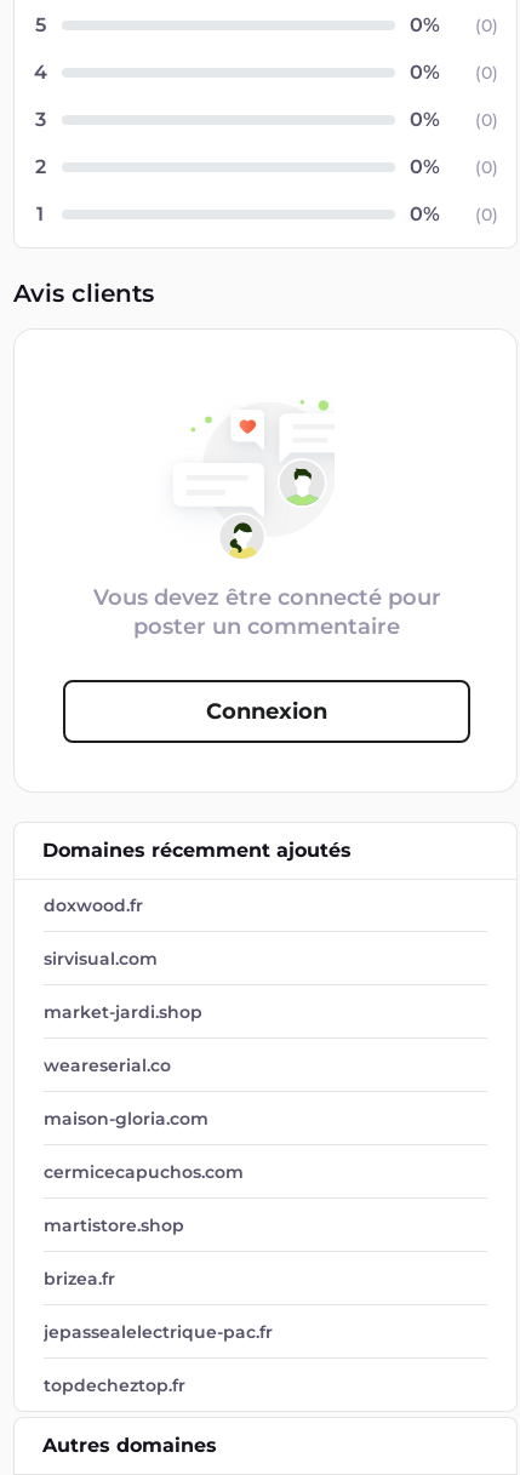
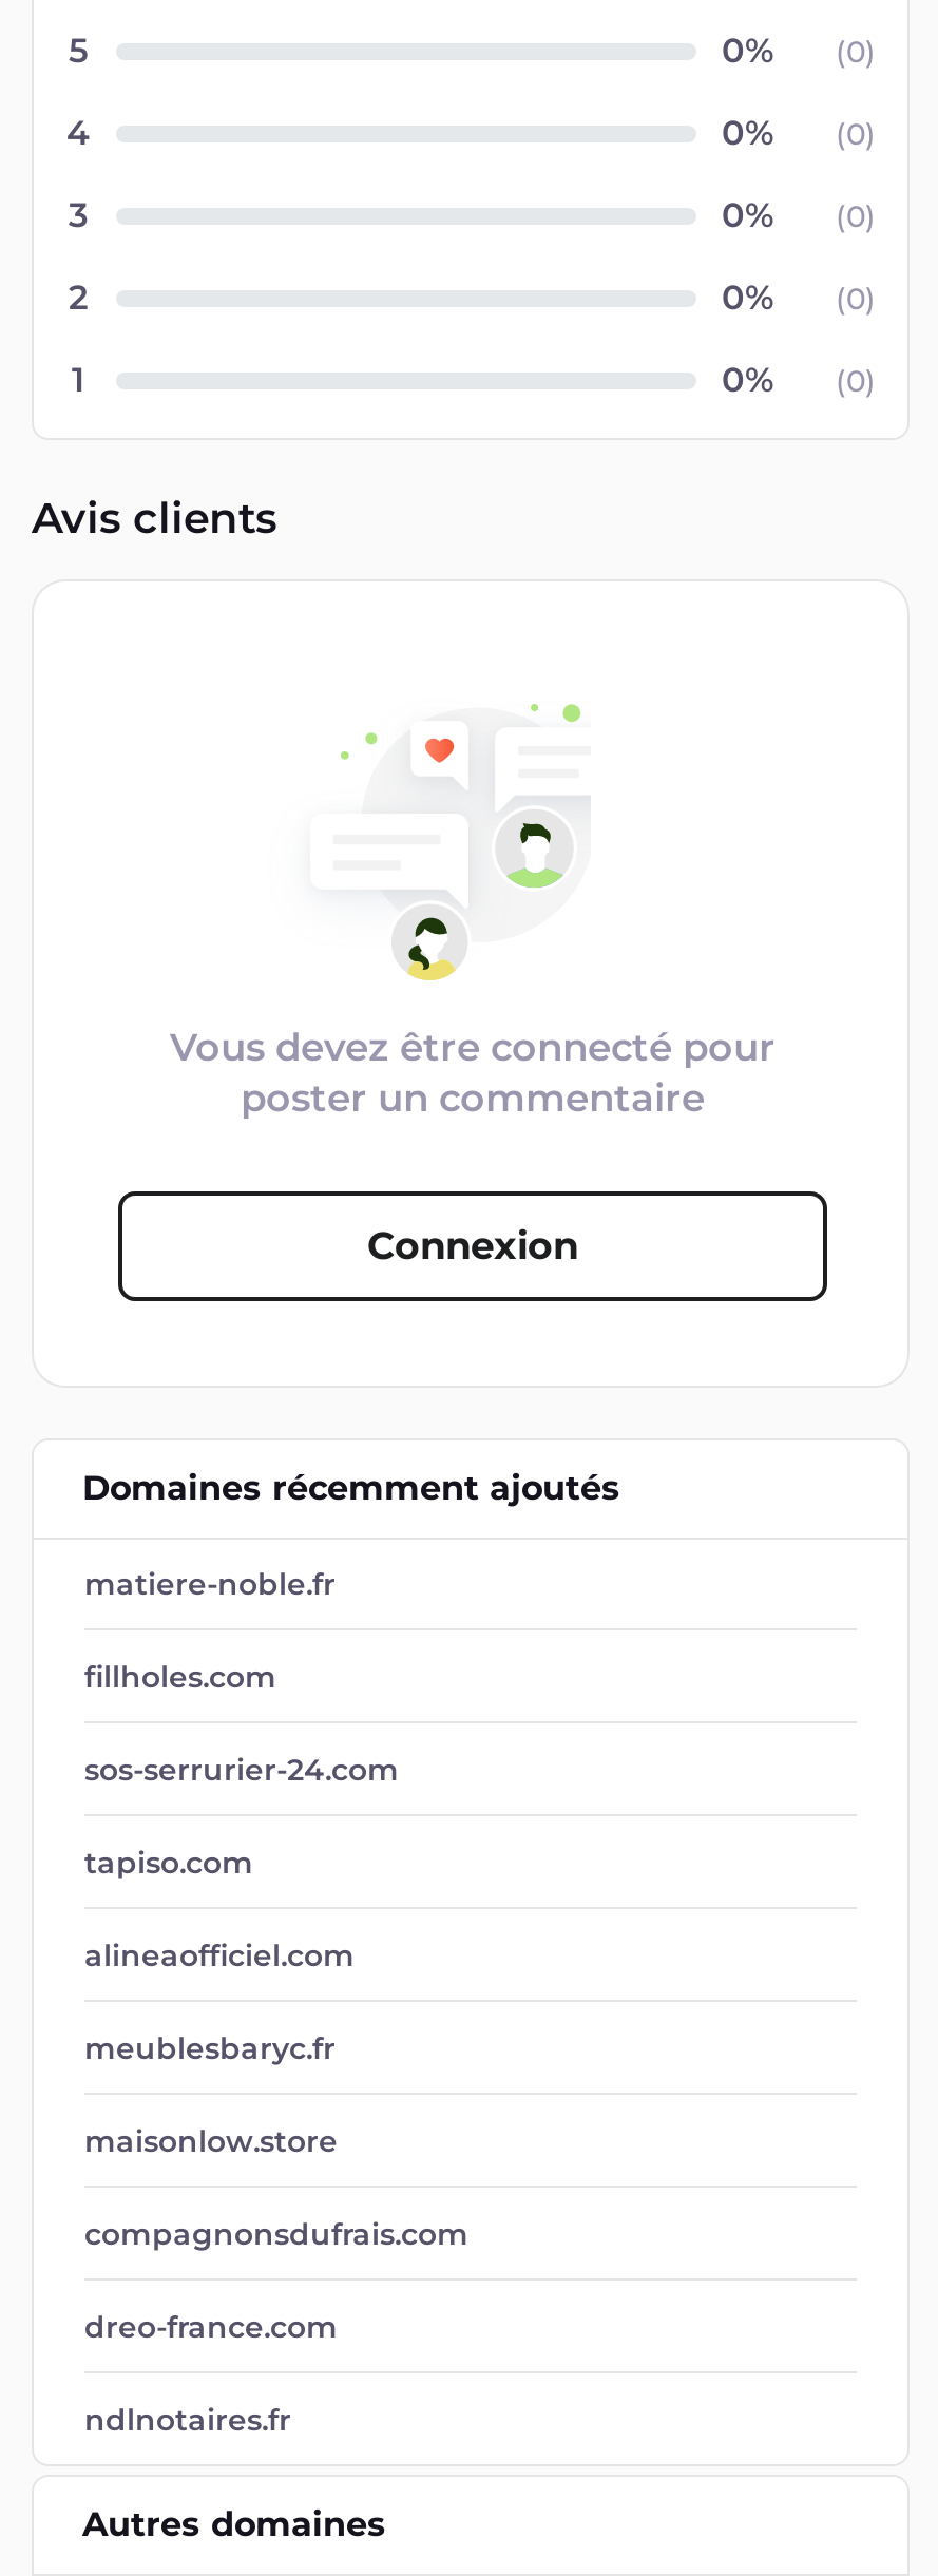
- doxwood.fr
+ matiere-noble.fr

- sirvisual.com
+ fillholes.com

- market-jardi.shop
+ sos-serrurier-24.com

- weareserial.co
+ tapiso.com

- maison-gloria.com
+ alineaofficiel.com

- cermicecapuchos.com
+ meublesbaryc.fr

- martistore.shop
+ maisonlow.store

- brizea.fr
+ compagnonsdufrais.com

- jepassealelectrique-pac.fr
+ dreo-france.com

- topdecheztop.fr
+ ndlnotaires.fr
